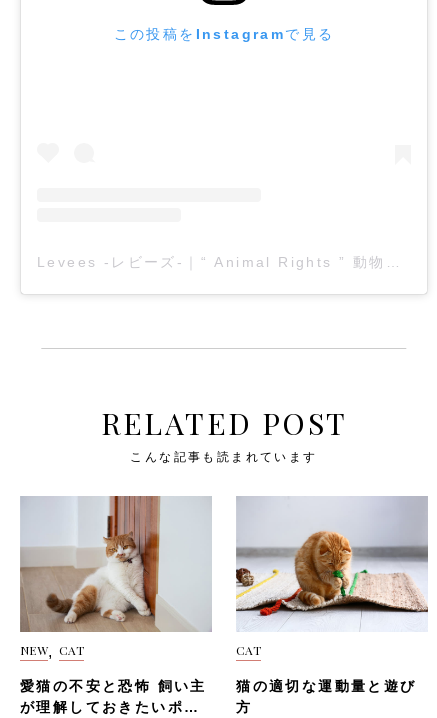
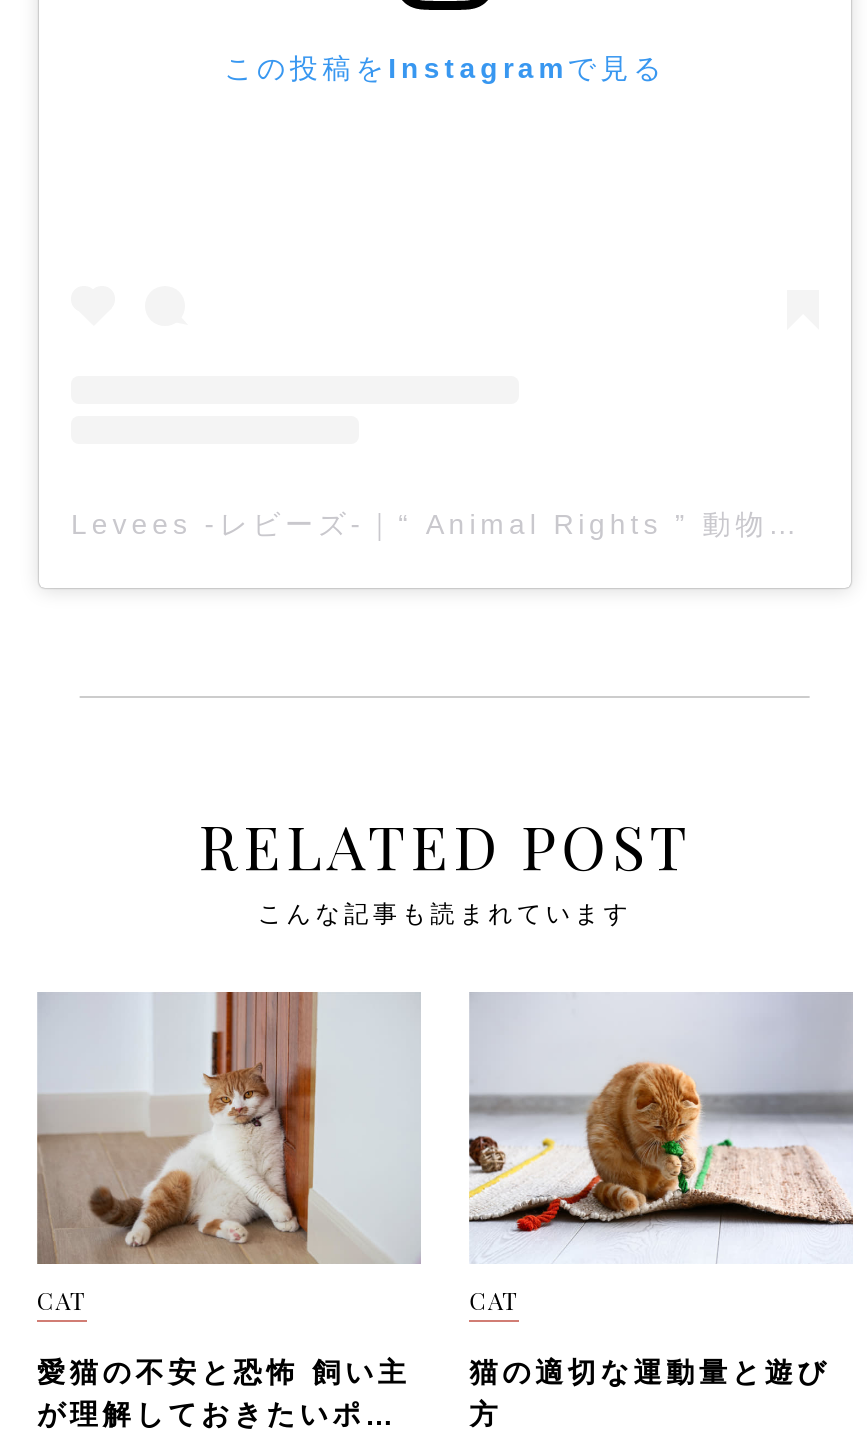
- NEW, CAT
+ CAT
